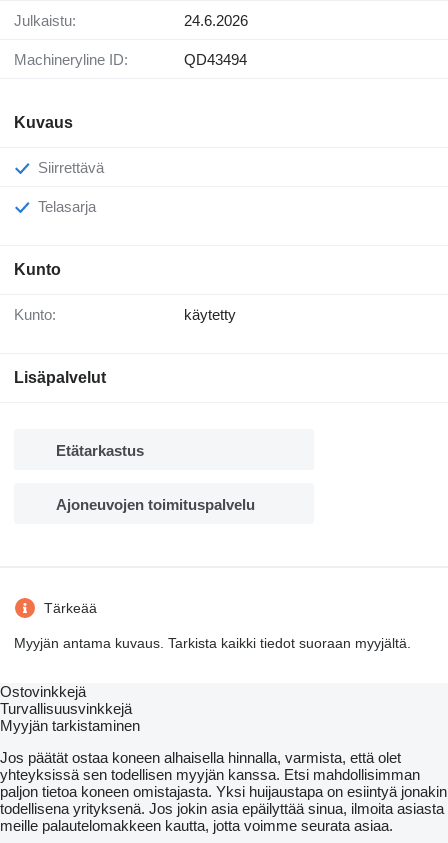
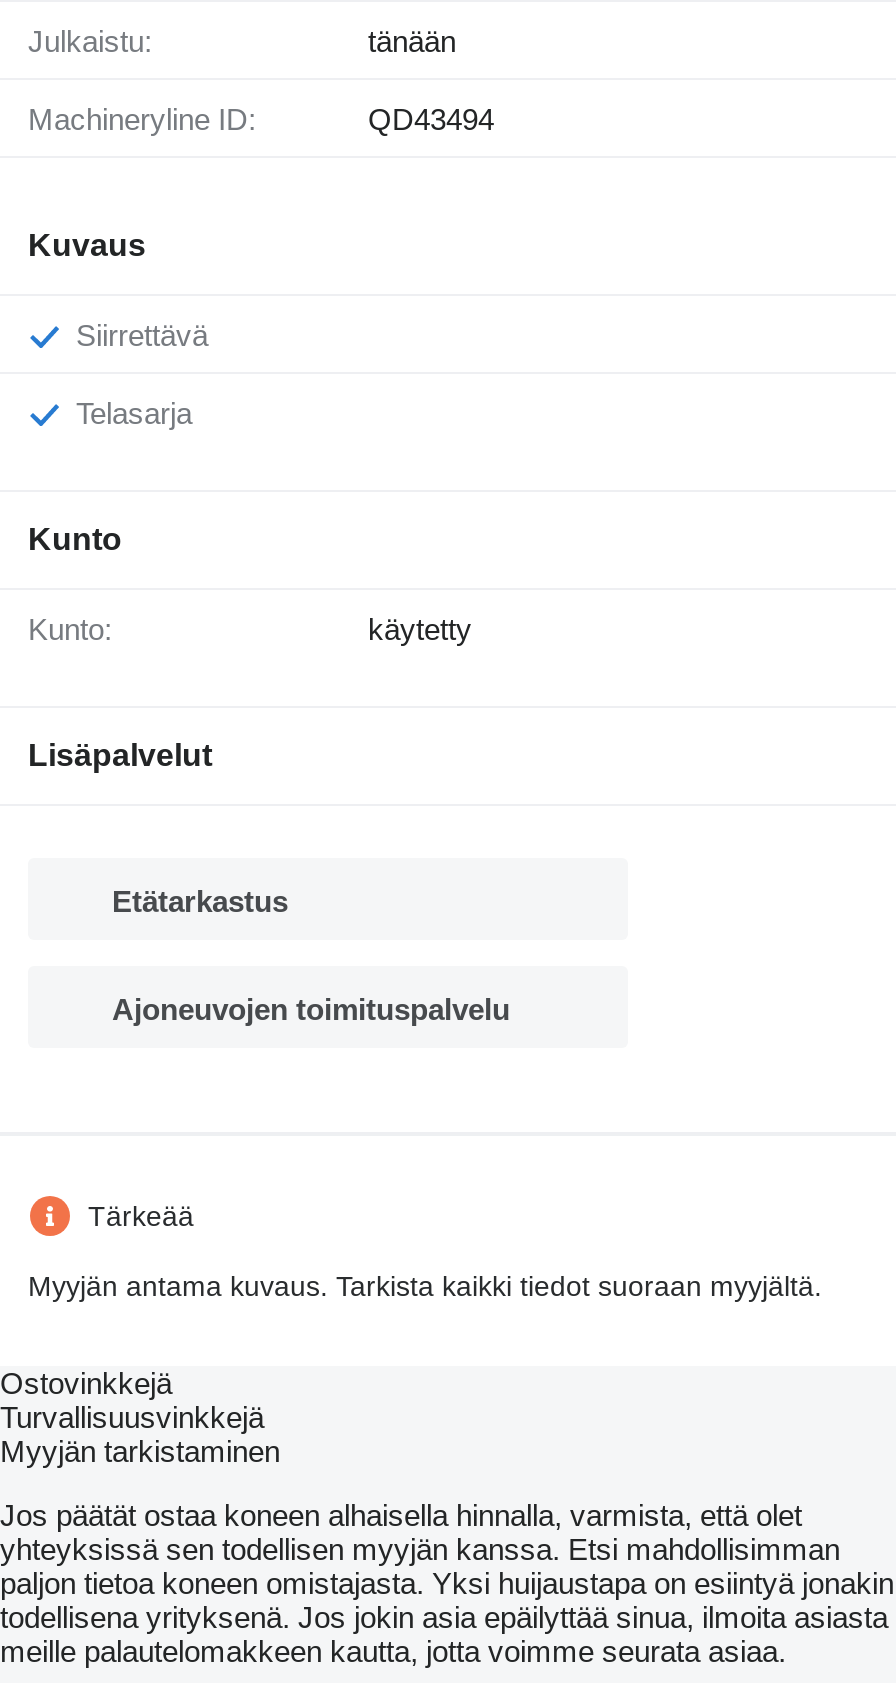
- 24.6.2026
+ tänään
